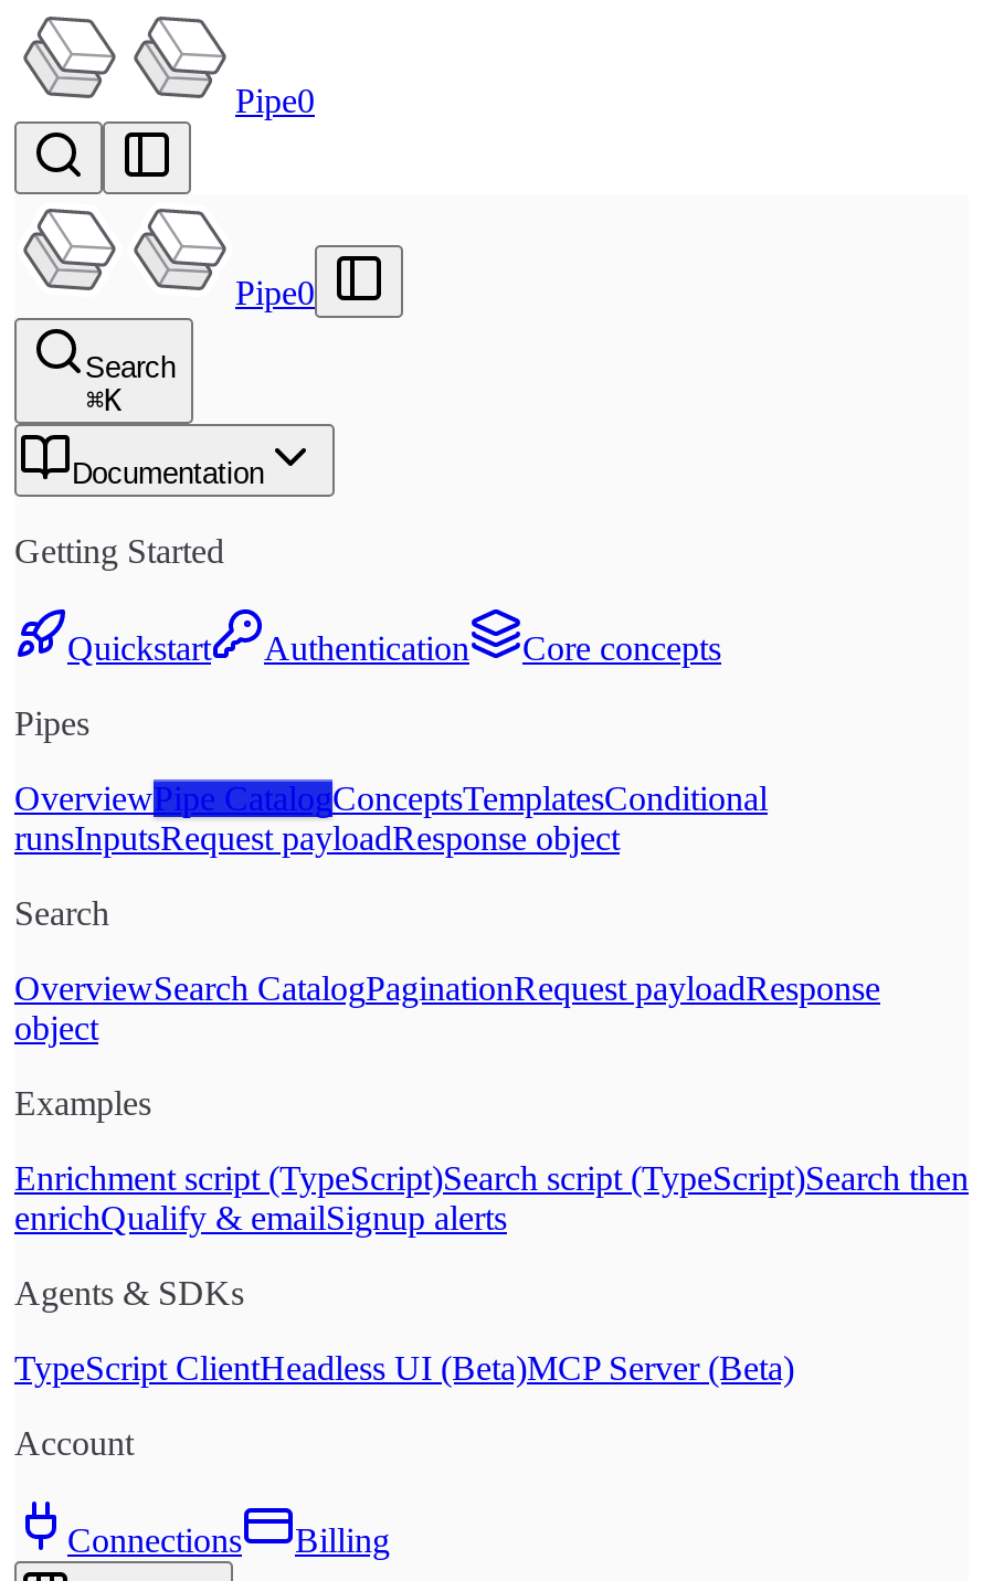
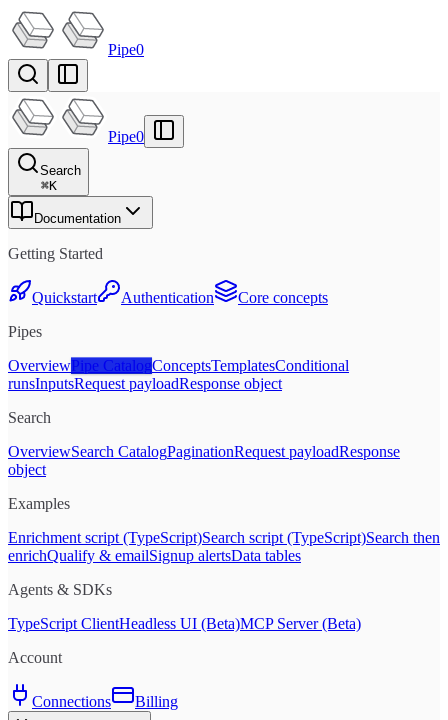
- enrichQualify & emailSignup alerts
+ enrichQualify & emailSignup alertsData tables
